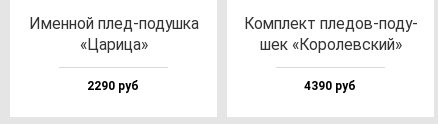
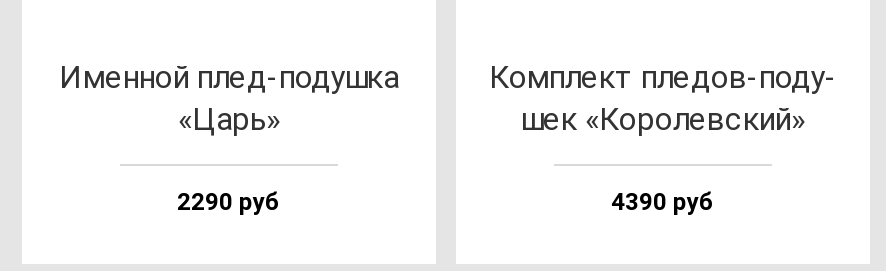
- «Царица»
+ «Царь»
